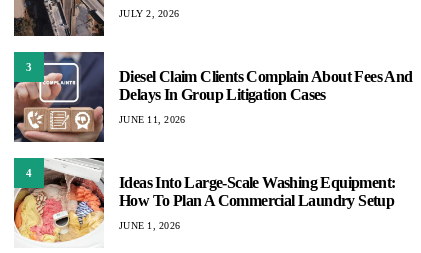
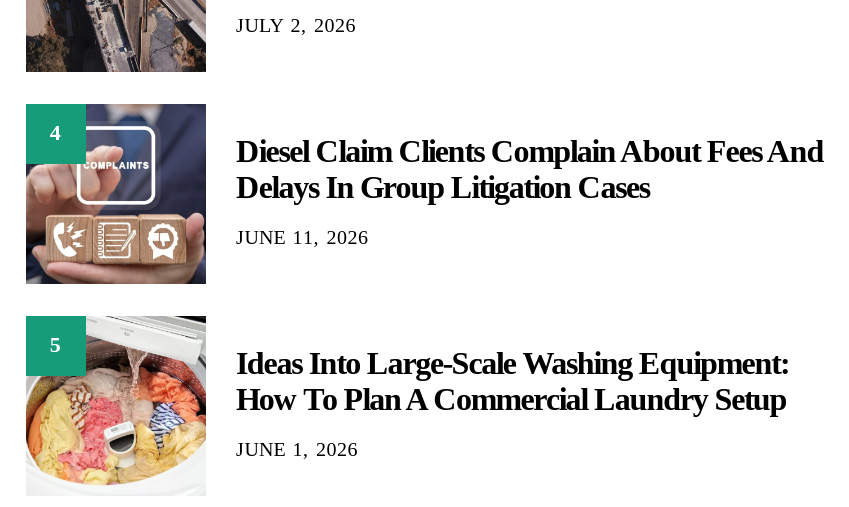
- 3
+ 4

- 4
+ 5
